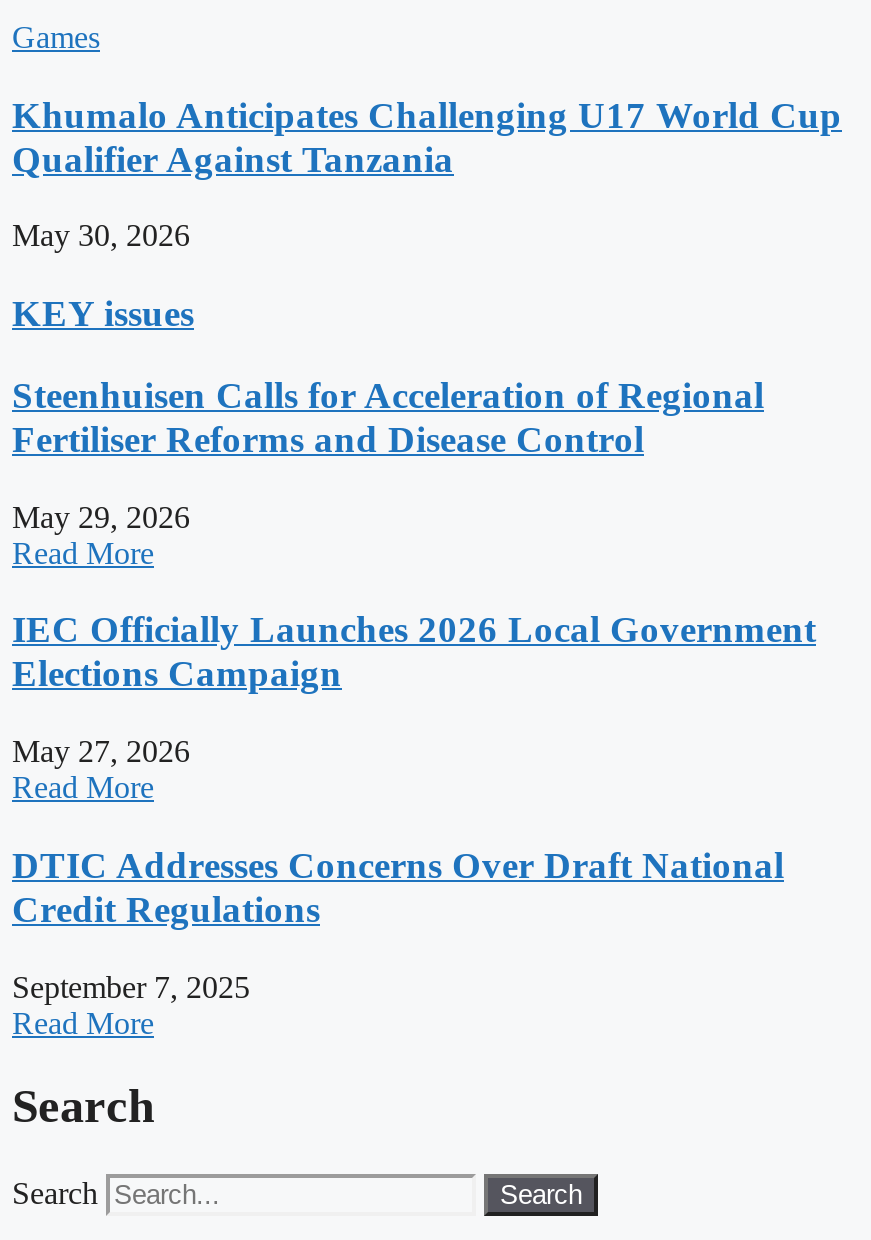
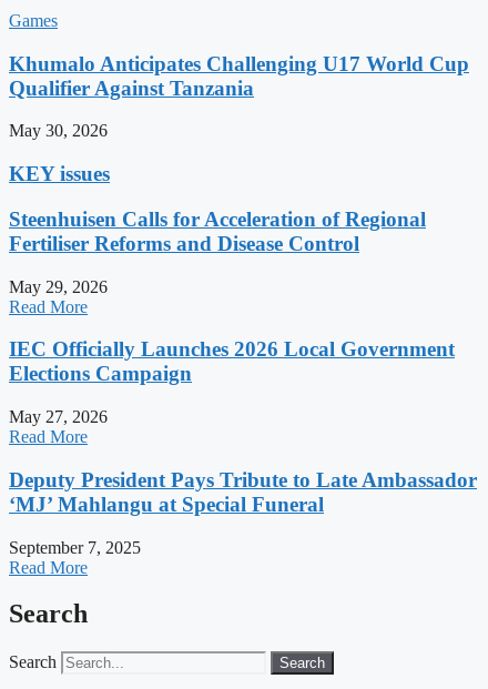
- DTIC Addresses Concerns Over Draft National
- Credit Regulations
+ Deputy President Pays Tribute to Late Ambassador
+ ‘MJ’ Mahlangu at Special Funeral
